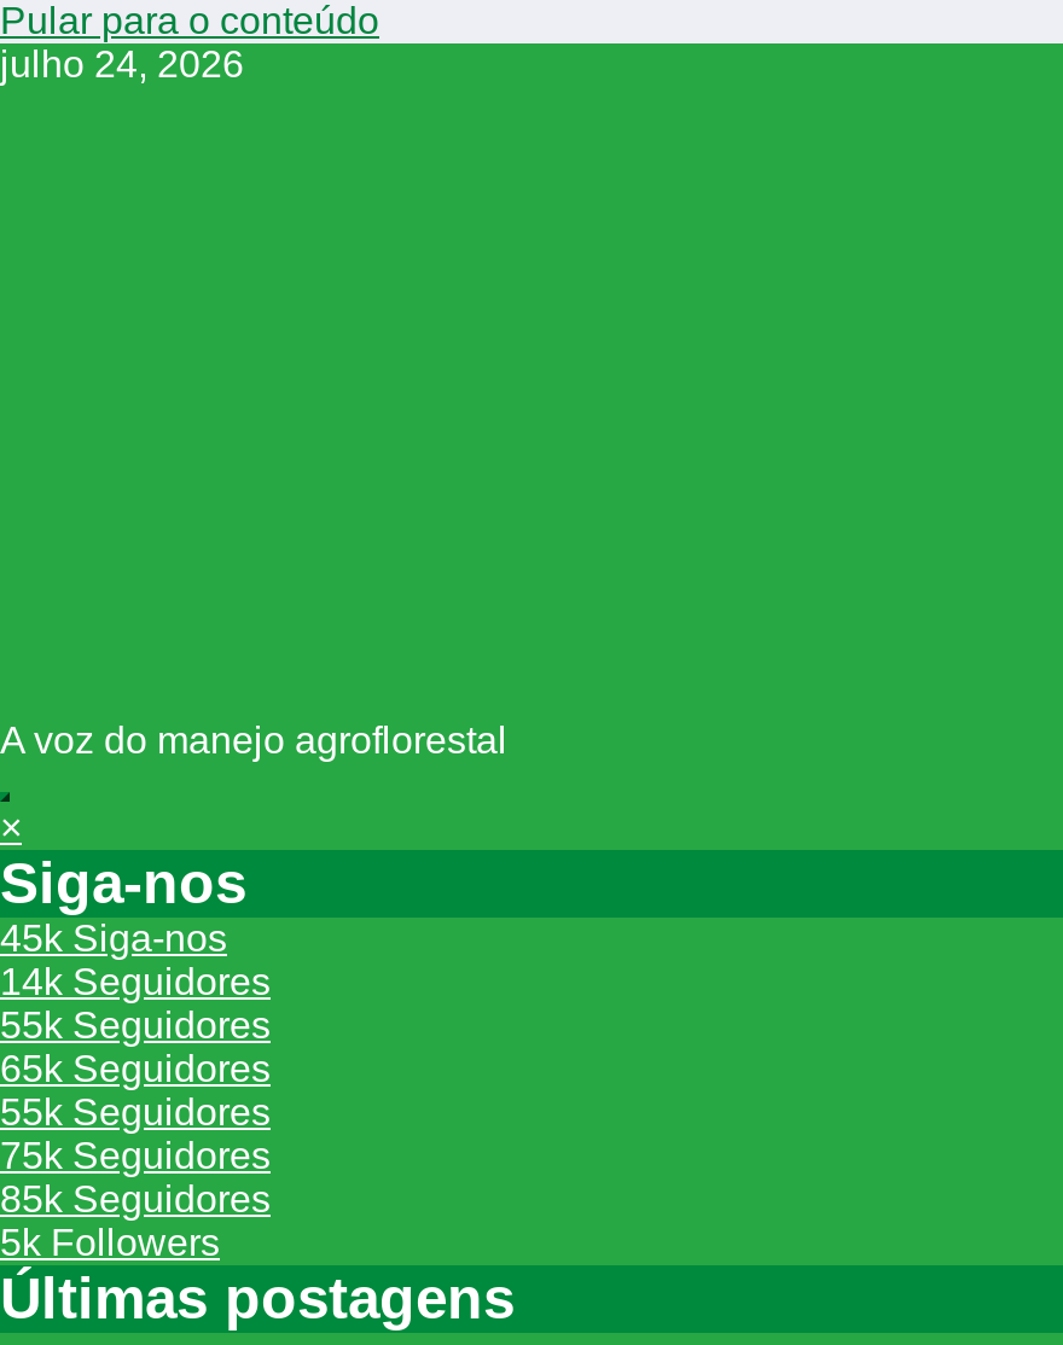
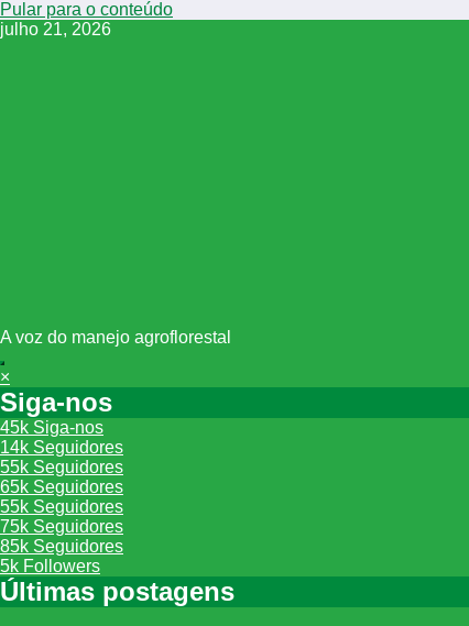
- julho 24, 2026
+ julho 21, 2026
